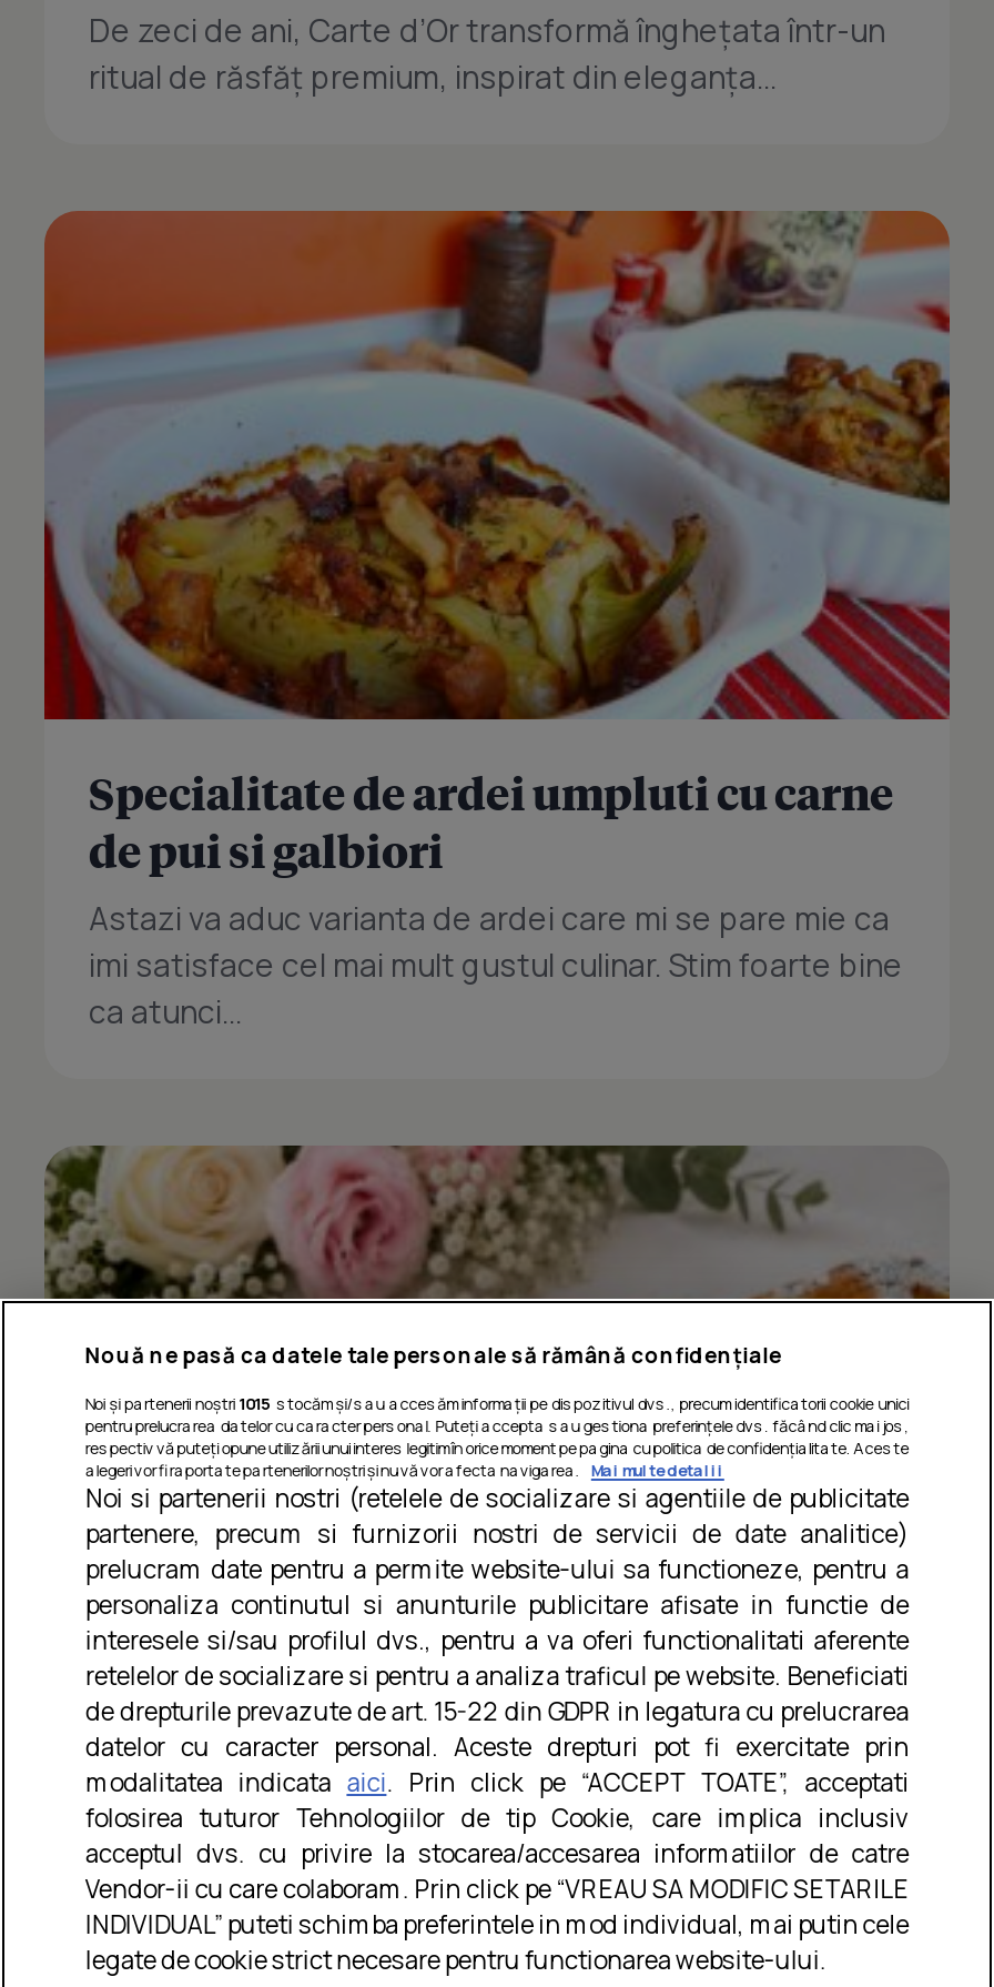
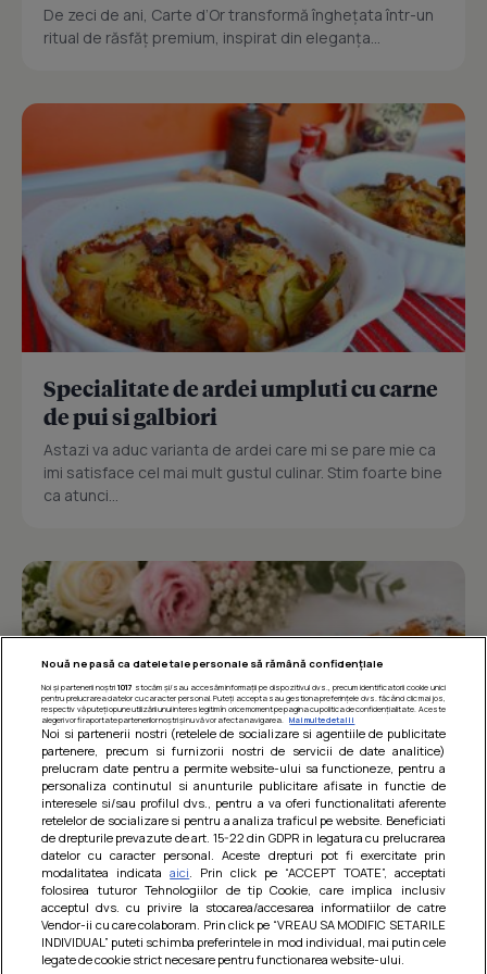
- Noi și partenerii noștri 1015 stocăm și/sau accesăm informații pe dispozitivul dvs., precum identificatorii cookie unici
+ Noi și partenerii noștri 1017 stocăm și/sau accesăm informații pe dispozitivul dvs., precum identificatorii cookie unici
